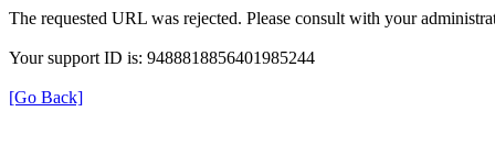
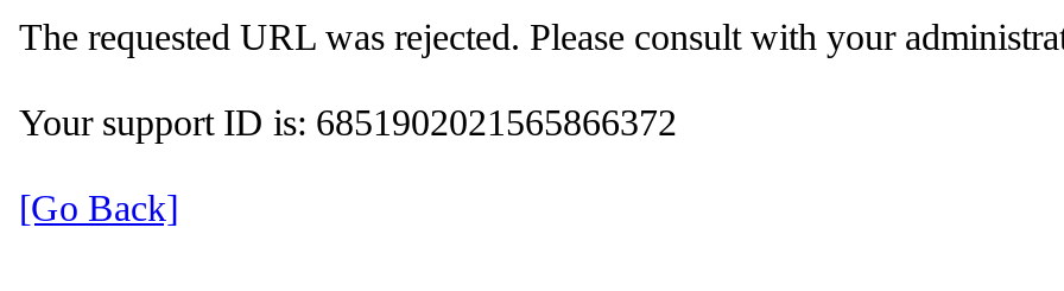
- Your support ID is: 9488818856401985244
+ Your support ID is: 6851902021565866372
